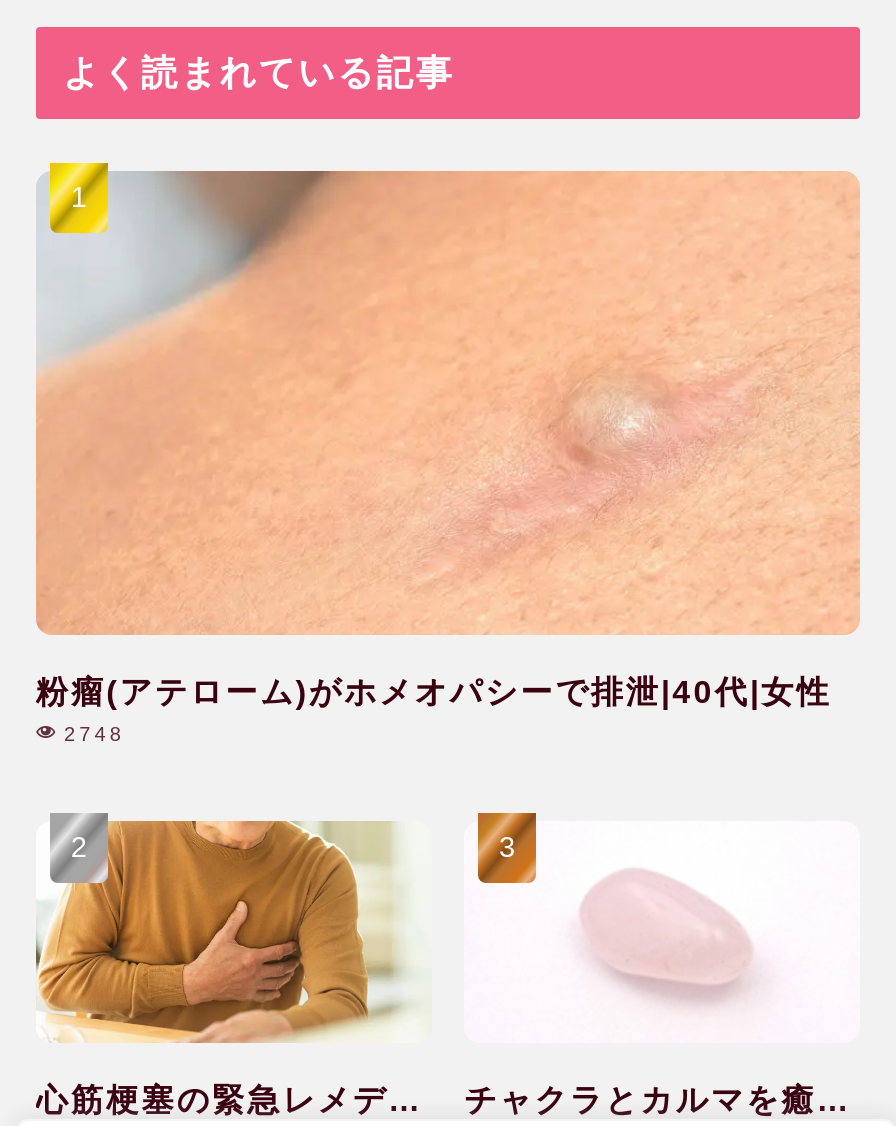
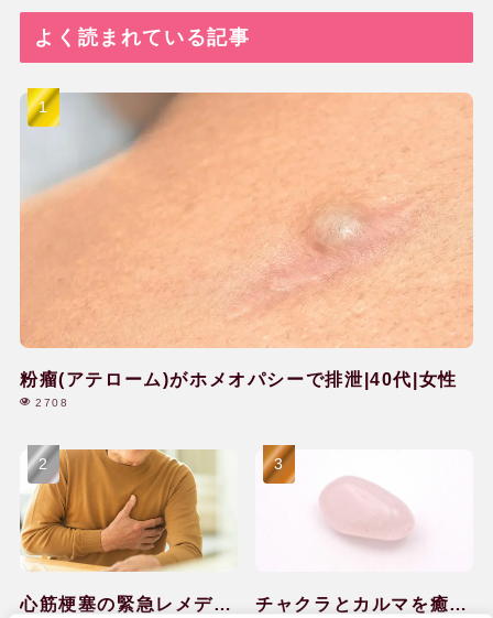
- 2748
+ 2708
